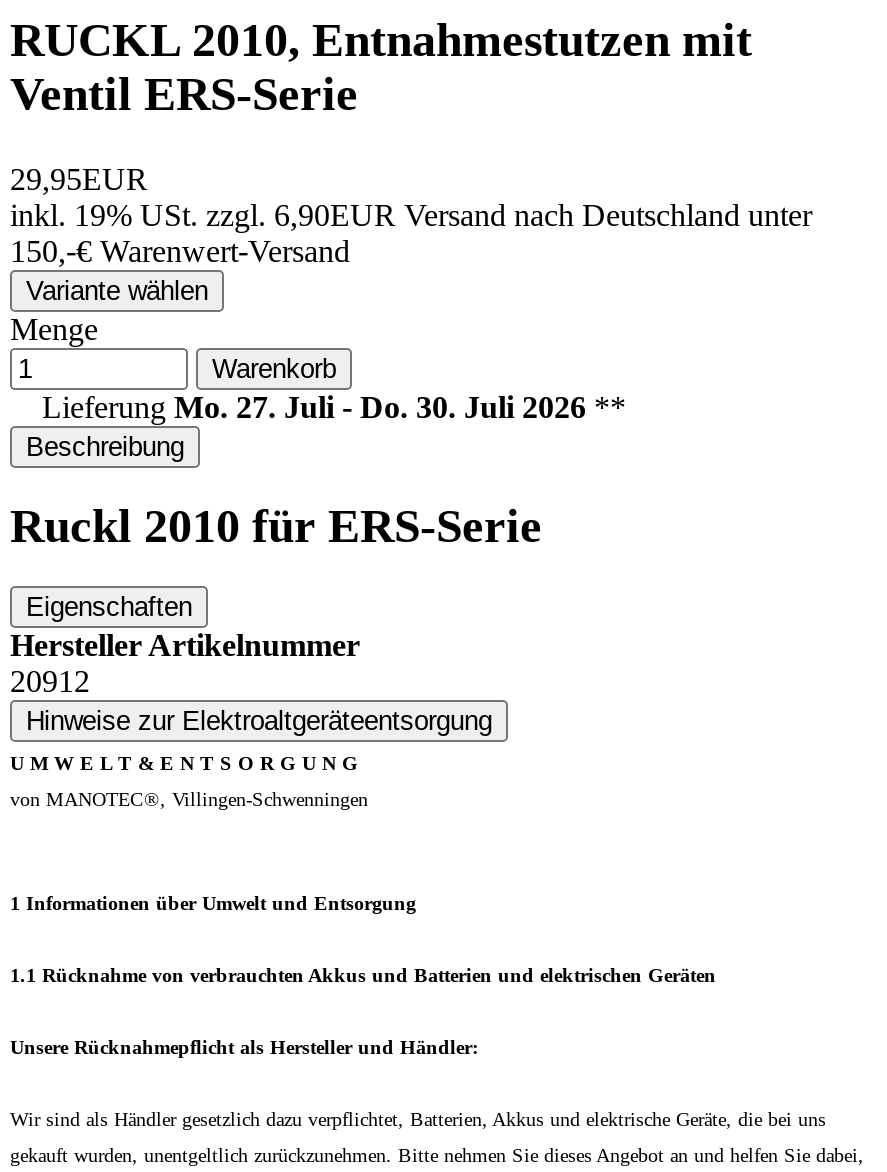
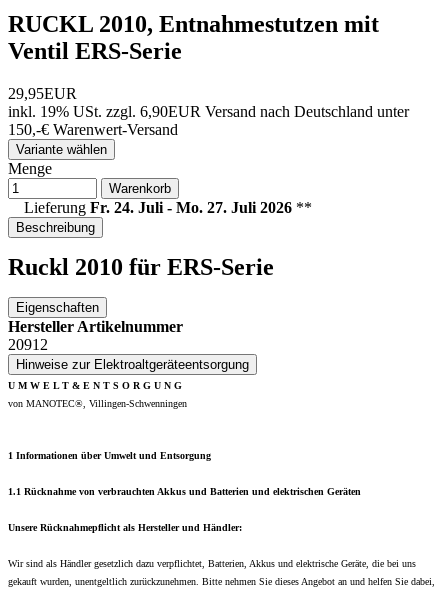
- LieferungMo. 27. Juli - Do. 30. Juli 2026 **
+ LieferungFr. 24. Juli - Mo. 27. Juli 2026 **
